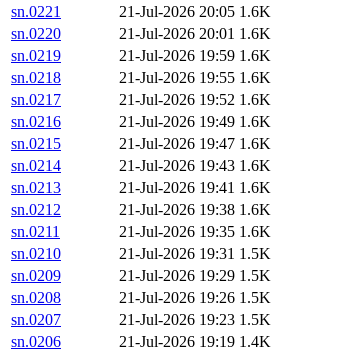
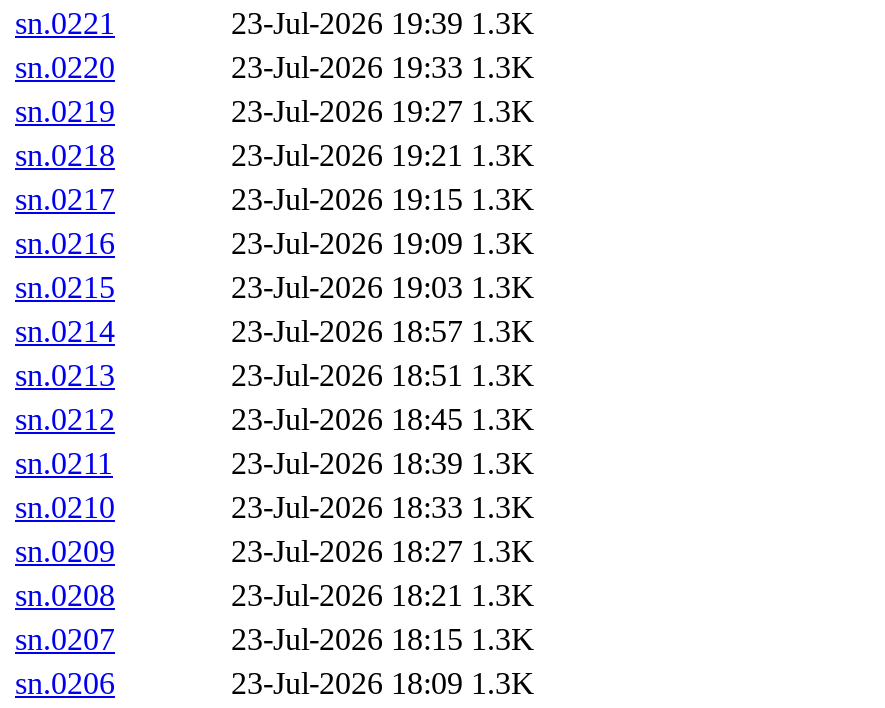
- 21-Jul-2026 20:05 1.6K
+ 23-Jul-2026 19:39 1.3K

- 21-Jul-2026 20:01 1.6K
+ 23-Jul-2026 19:33 1.3K

- 21-Jul-2026 19:59 1.6K
+ 23-Jul-2026 19:27 1.3K

- 21-Jul-2026 19:55 1.6K
+ 23-Jul-2026 19:21 1.3K

- 21-Jul-2026 19:52 1.6K
+ 23-Jul-2026 19:15 1.3K

- 21-Jul-2026 19:49 1.6K
+ 23-Jul-2026 19:09 1.3K

- 21-Jul-2026 19:47 1.6K
+ 23-Jul-2026 19:03 1.3K

- 21-Jul-2026 19:43 1.6K
+ 23-Jul-2026 18:57 1.3K

- 21-Jul-2026 19:41 1.6K
+ 23-Jul-2026 18:51 1.3K

- 21-Jul-2026 19:38 1.6K
+ 23-Jul-2026 18:45 1.3K

- 21-Jul-2026 19:35 1.6K
+ 23-Jul-2026 18:39 1.3K

- 21-Jul-2026 19:31 1.5K
+ 23-Jul-2026 18:33 1.3K

- 21-Jul-2026 19:29 1.5K
+ 23-Jul-2026 18:27 1.3K

- 21-Jul-2026 19:26 1.5K
+ 23-Jul-2026 18:21 1.3K

- 21-Jul-2026 19:23 1.5K
+ 23-Jul-2026 18:15 1.3K

- 21-Jul-2026 19:19 1.4K
+ 23-Jul-2026 18:09 1.3K
